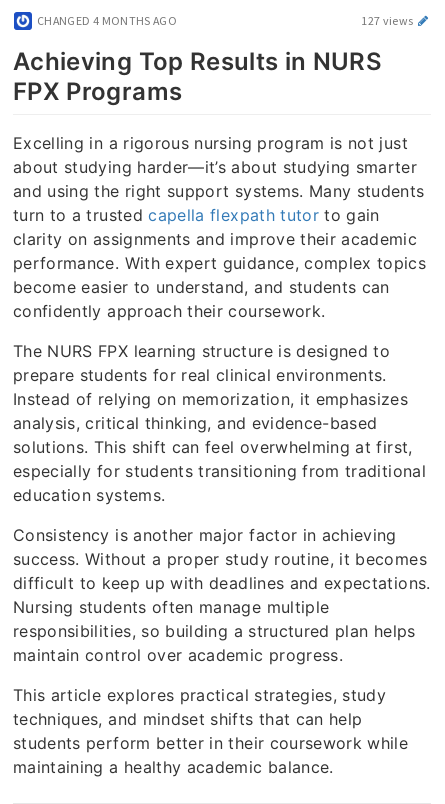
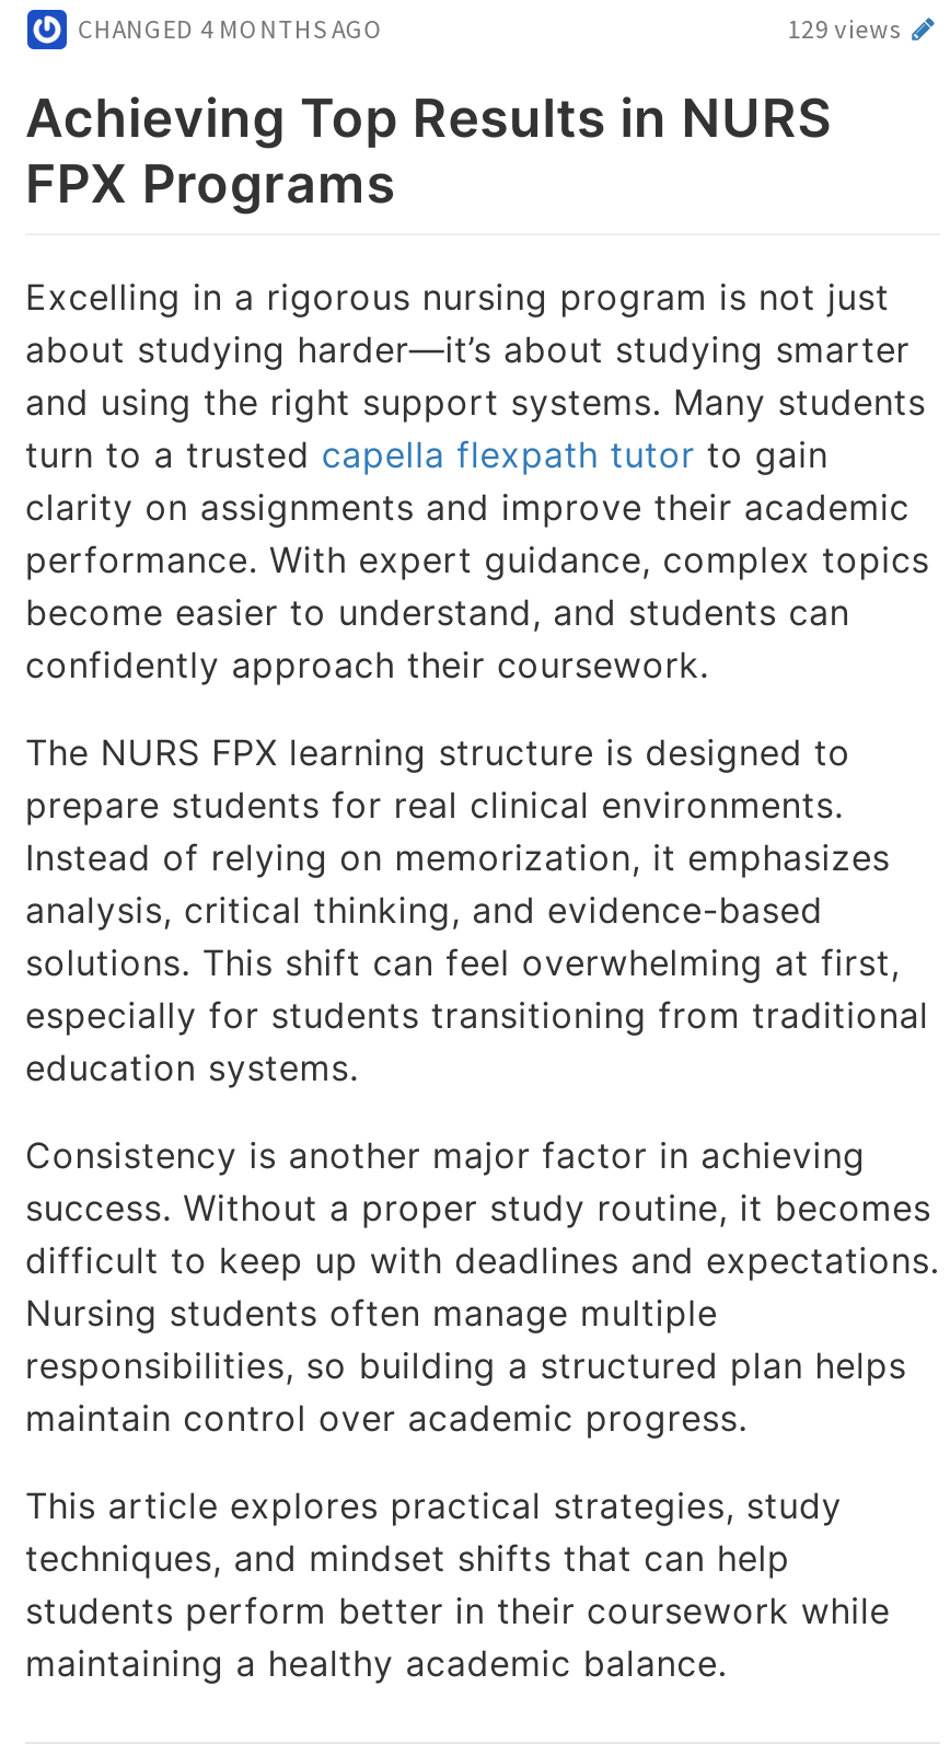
- 127 views
+ 129 views
